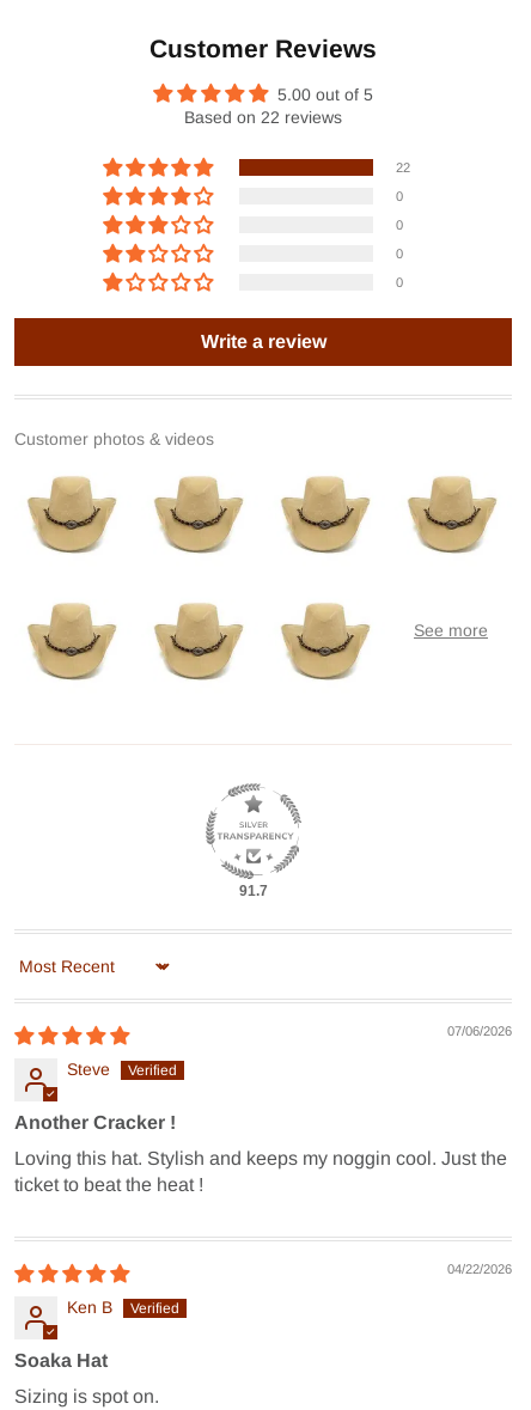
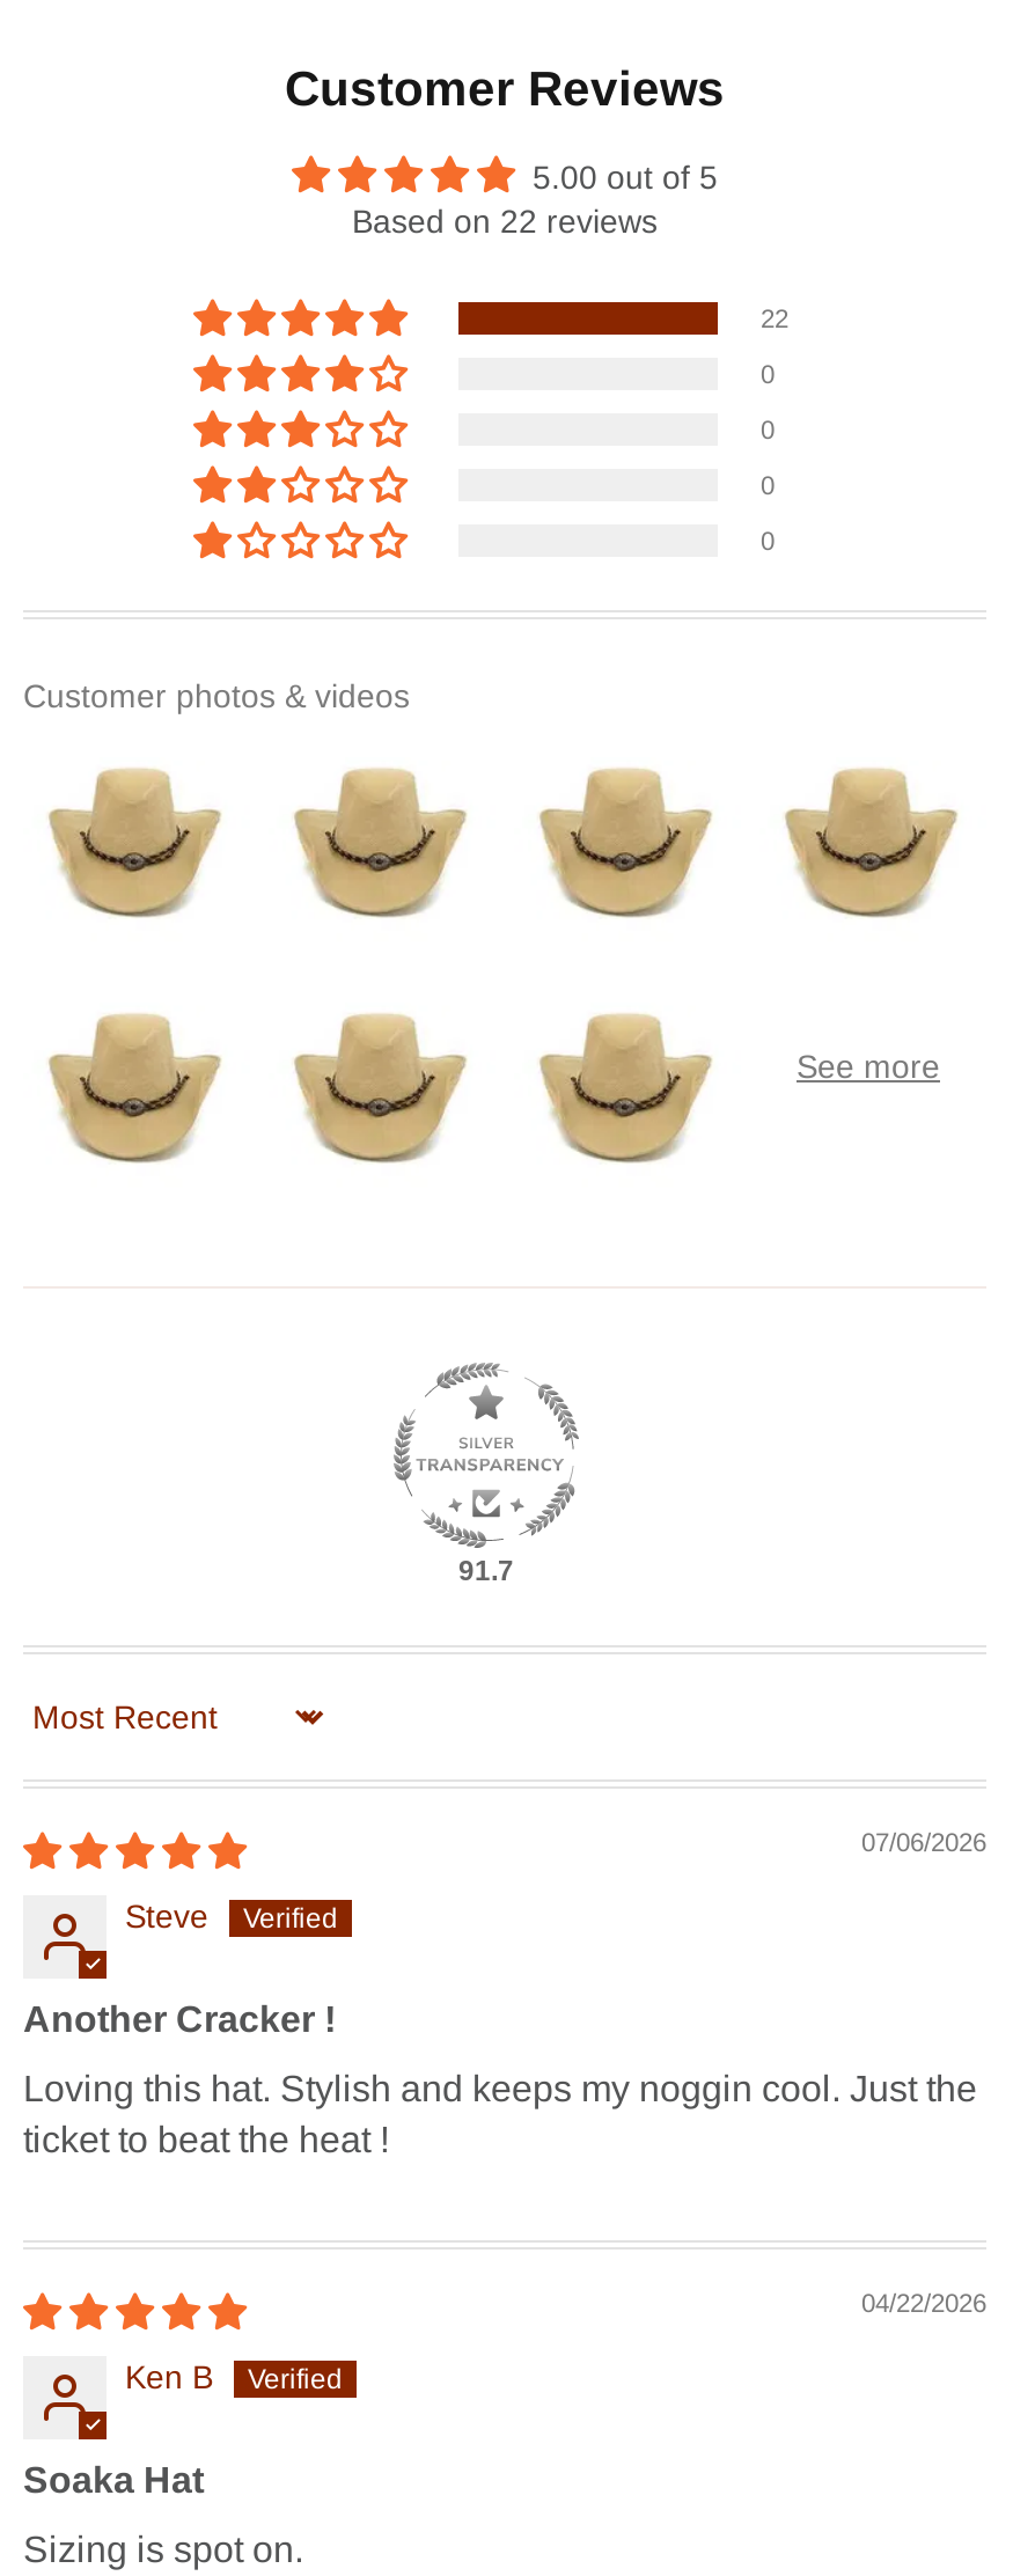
- Write a review
